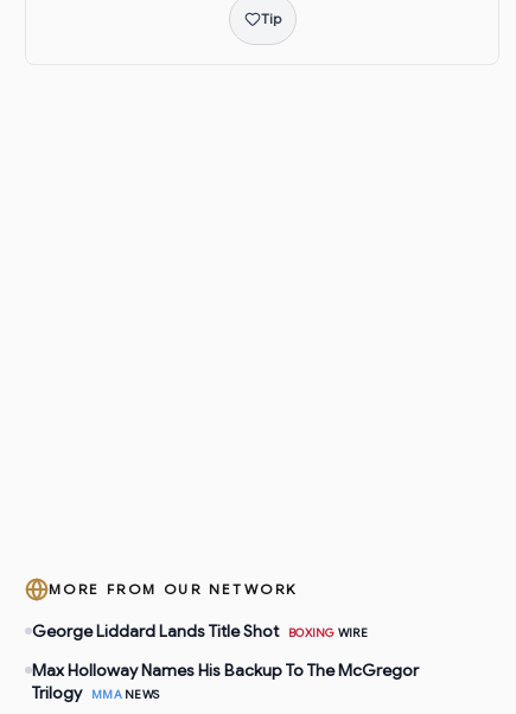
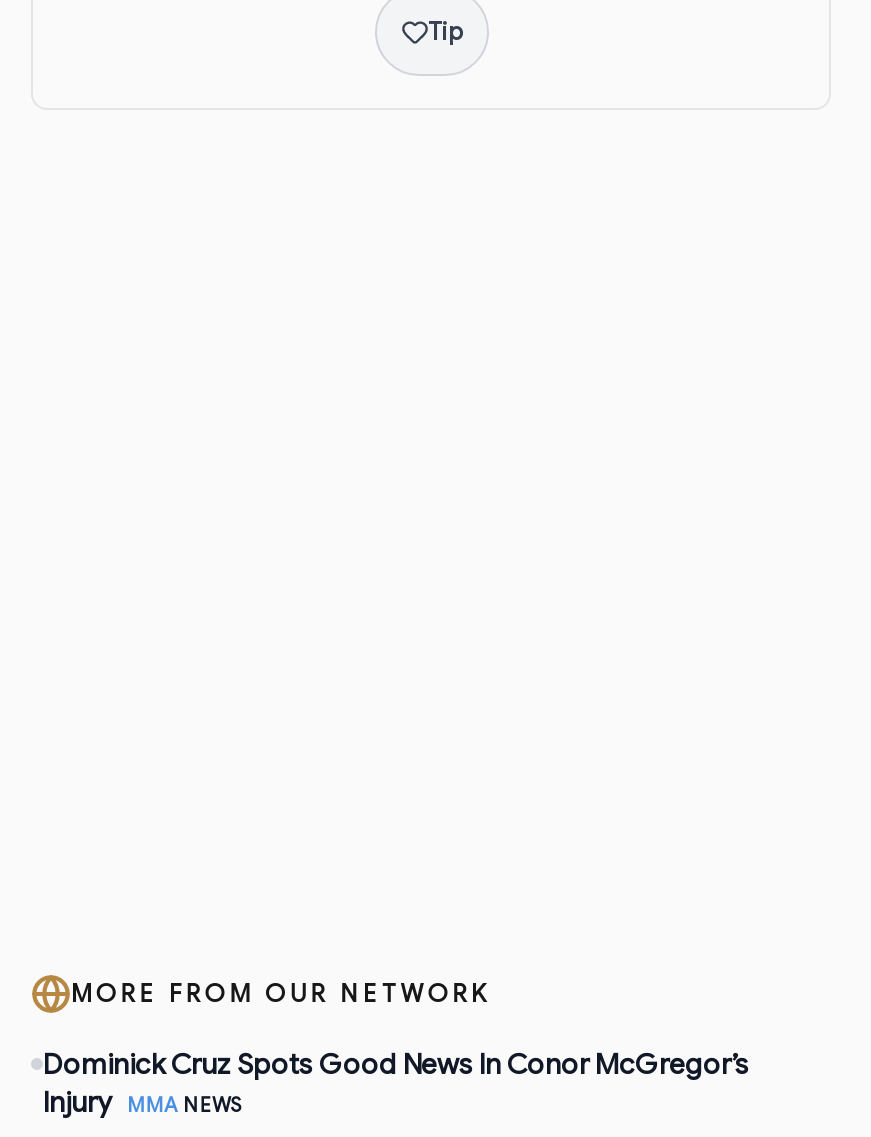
- George Liddard Lands Title Shot
- BOXING WIRE
- Max Holloway Names His Backup To The McGregor
- Trilogy
+ Dominick Cruz Spots Good News In Conor McGregor’s
+ Injury
